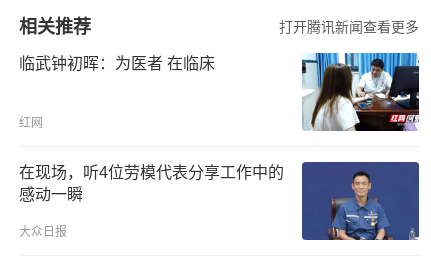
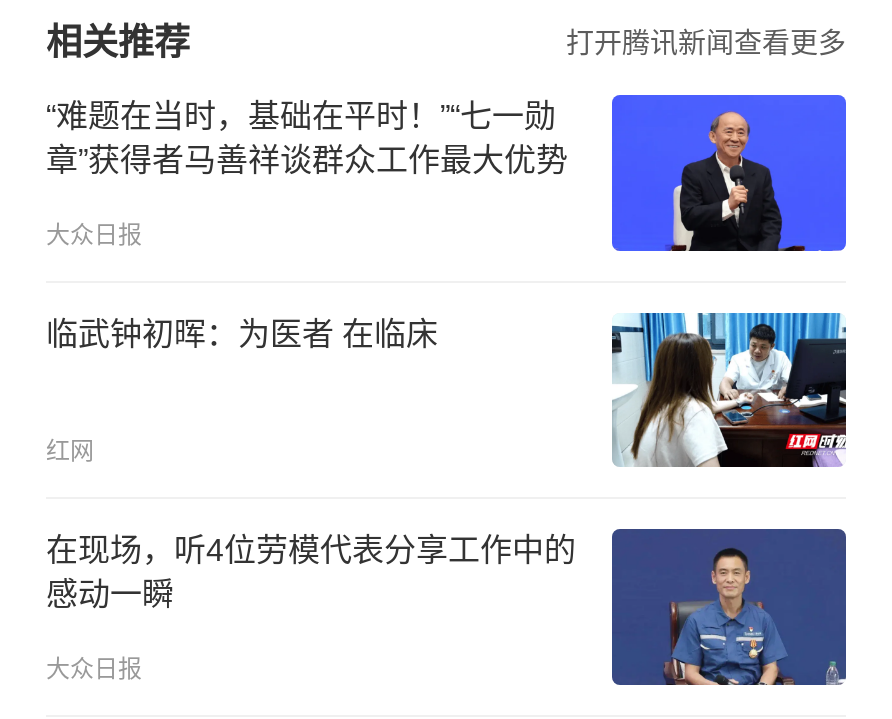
+ [image]
+ “难题在当时，基础在平时！”“七一勋
+ 章”获得者马善祥谈群众工作最大优势
+ 大众日报
